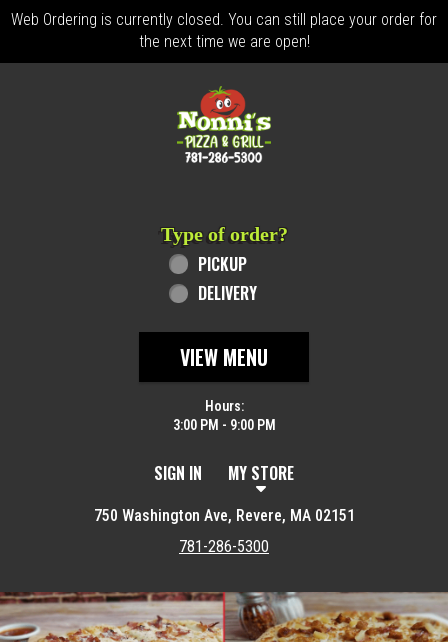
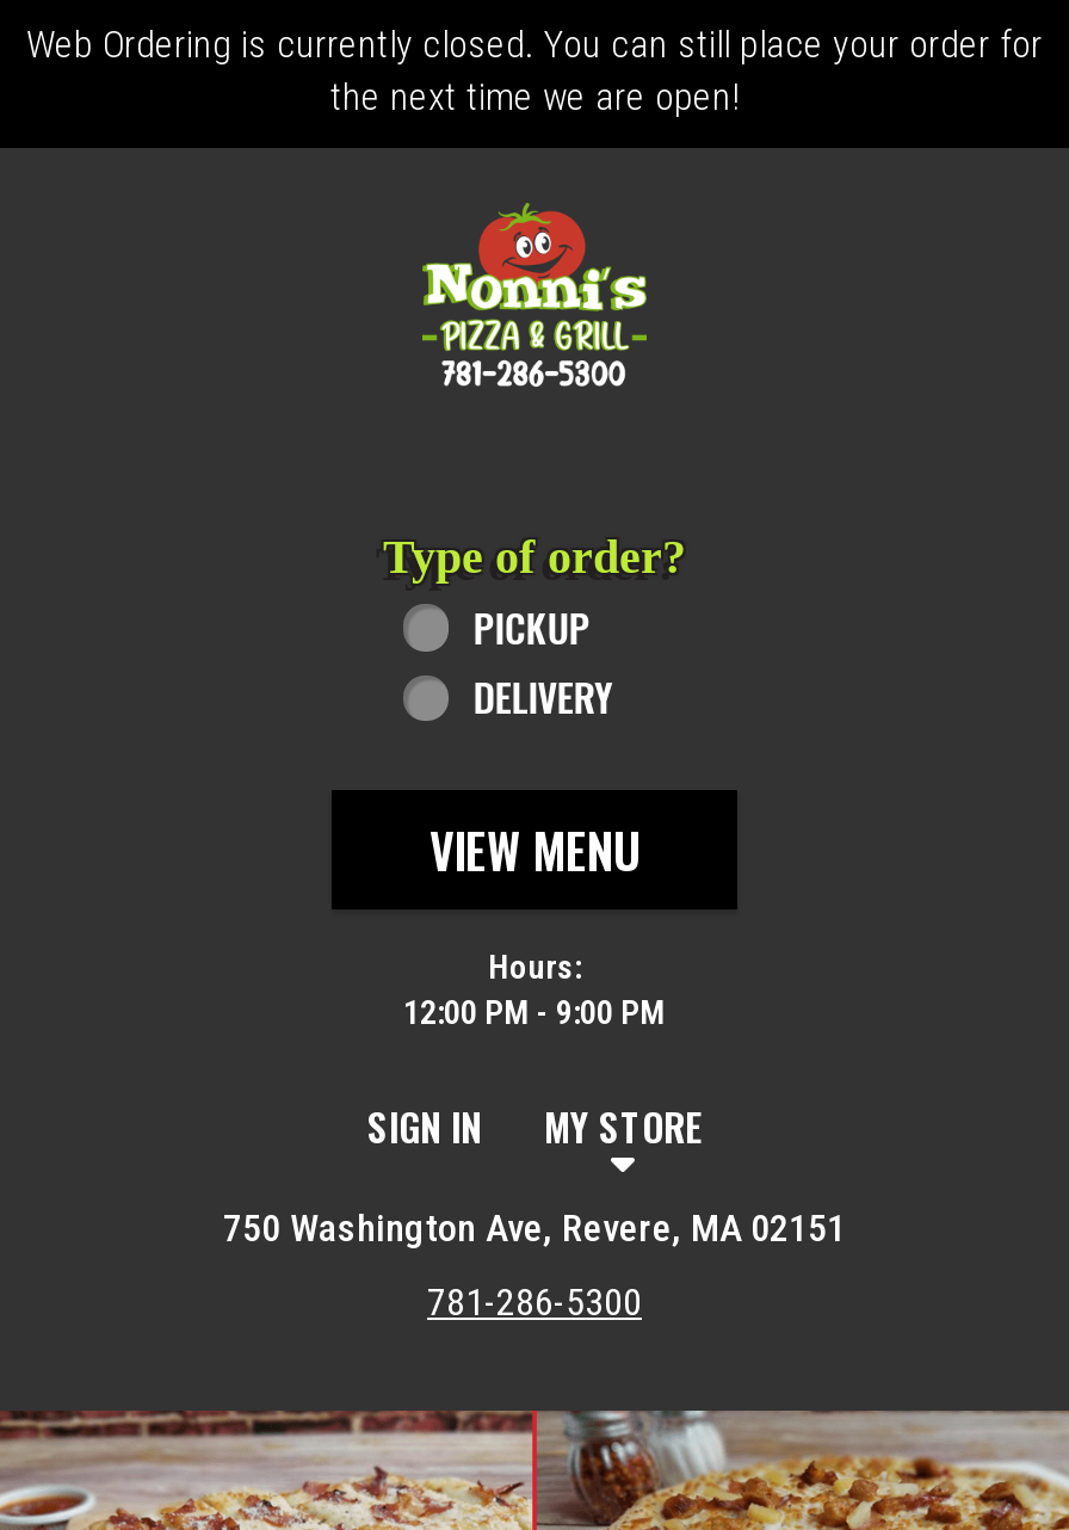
- 3:00 PM - 9:00 PM
+ 12:00 PM - 9:00 PM
